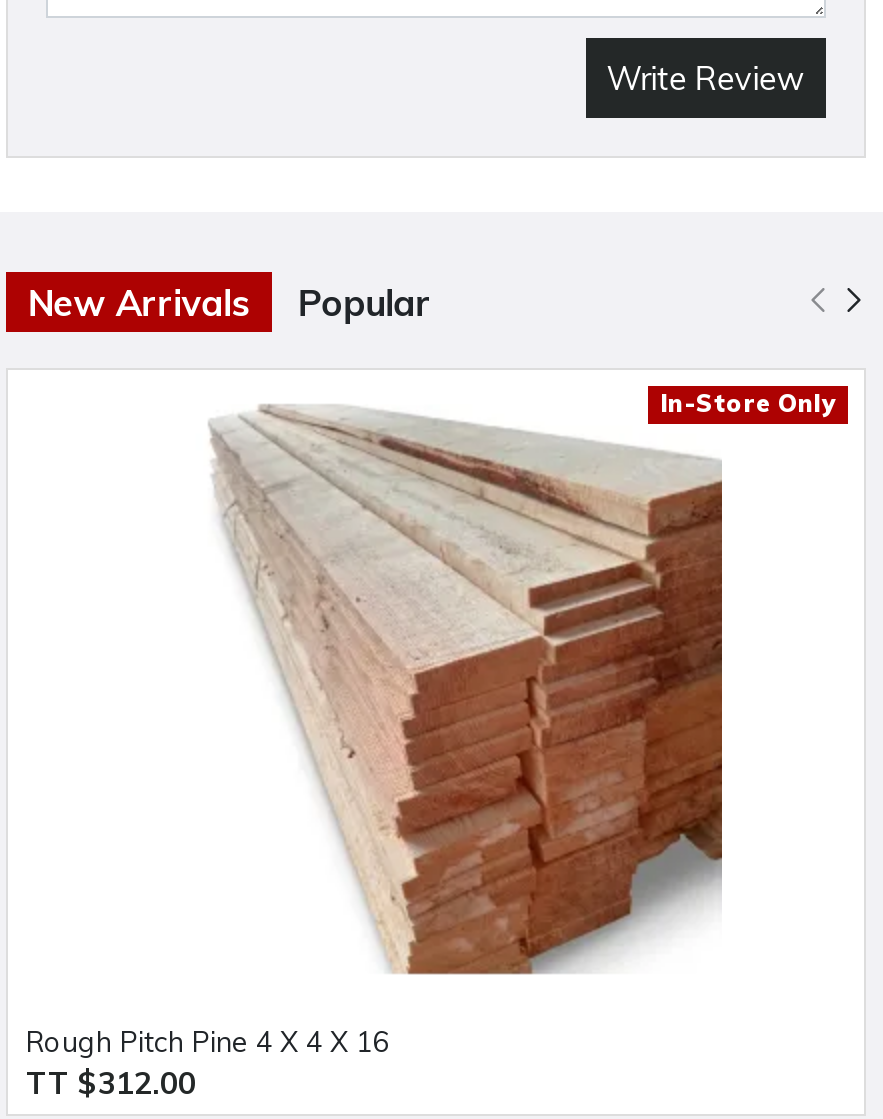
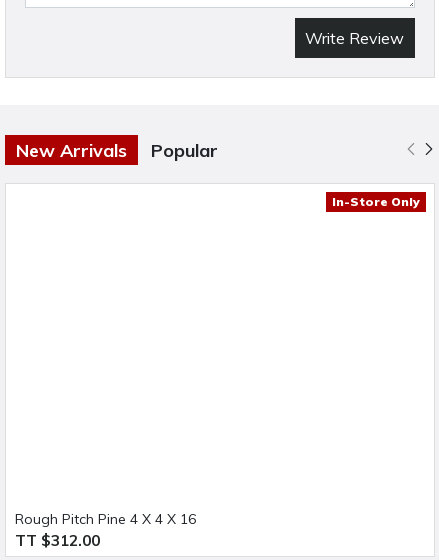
- [image]
